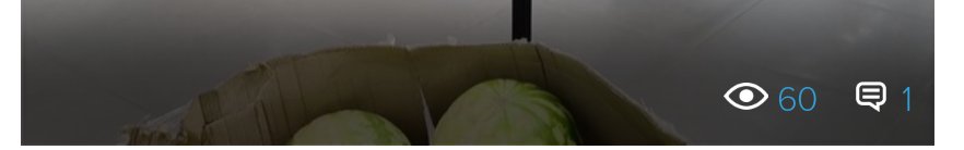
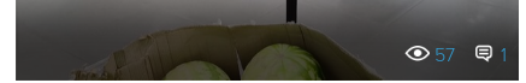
- 60 1
+ 57 1
